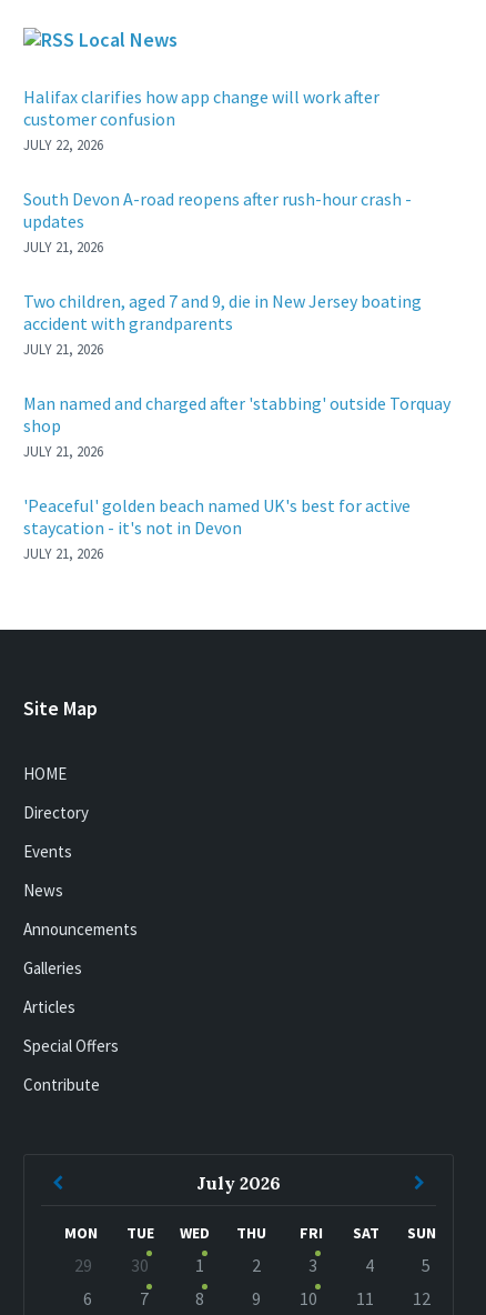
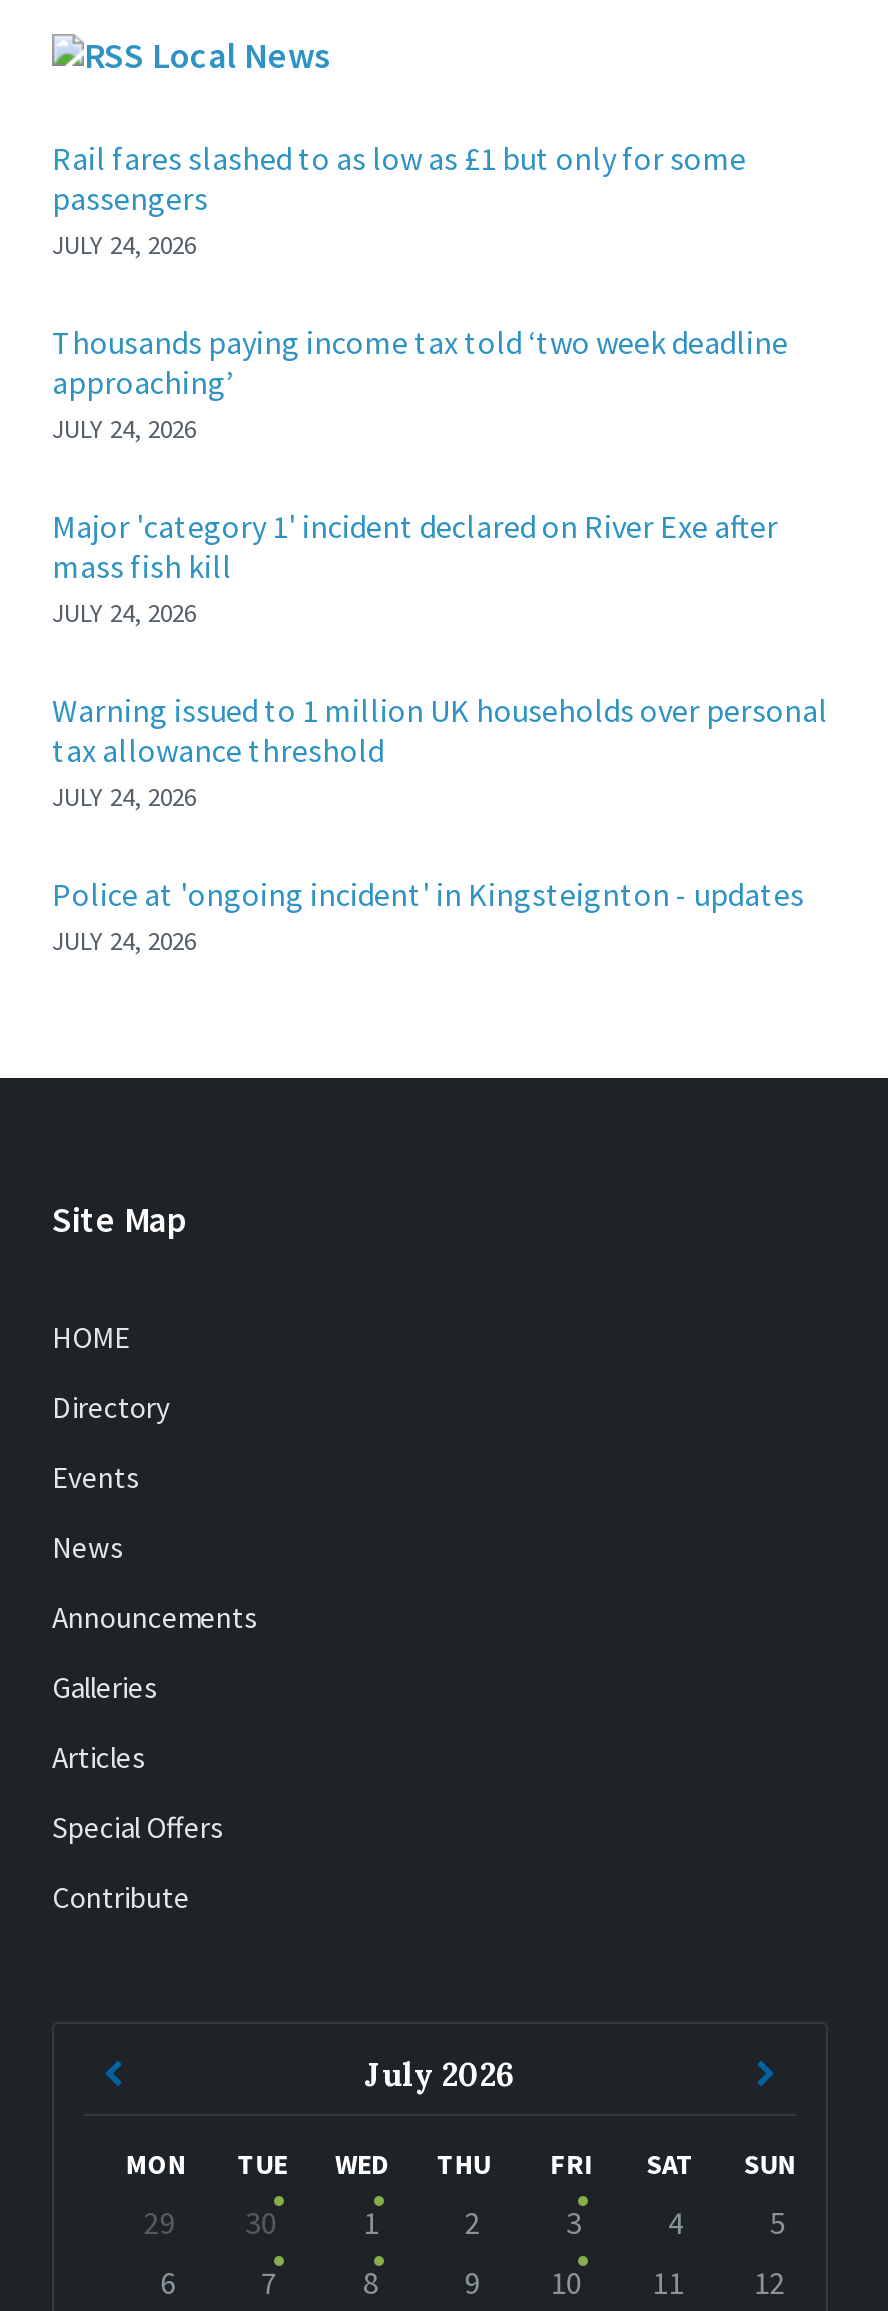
- Halifax clarifies how app change will work after
- customer confusion
- JULY 22, 2026
+ Rail fares slashed to as low as £1 but only for some
+ passengers
+ JULY 24, 2026

- South Devon A-road reopens after rush-hour crash -
- updates
- JULY 21, 2026
+ Thousands paying income tax told ‘two week deadline
+ approaching’
+ JULY 24, 2026

- Two children, aged 7 and 9, die in New Jersey boating
- accident with grandparents
- JULY 21, 2026
+ Major 'category 1' incident declared on River Exe after
+ mass fish kill
+ JULY 24, 2026

- Man named and charged after 'stabbing' outside Torquay
- shop
- JULY 21, 2026
+ Warning issued to 1 million UK households over personal
+ tax allowance threshold
+ JULY 24, 2026

- 'Peaceful' golden beach named UK's best for active
- staycation - it's not in Devon
- JULY 21, 2026
+ Police at 'ongoing incident' in Kingsteignton - updates
+ JULY 24, 2026
